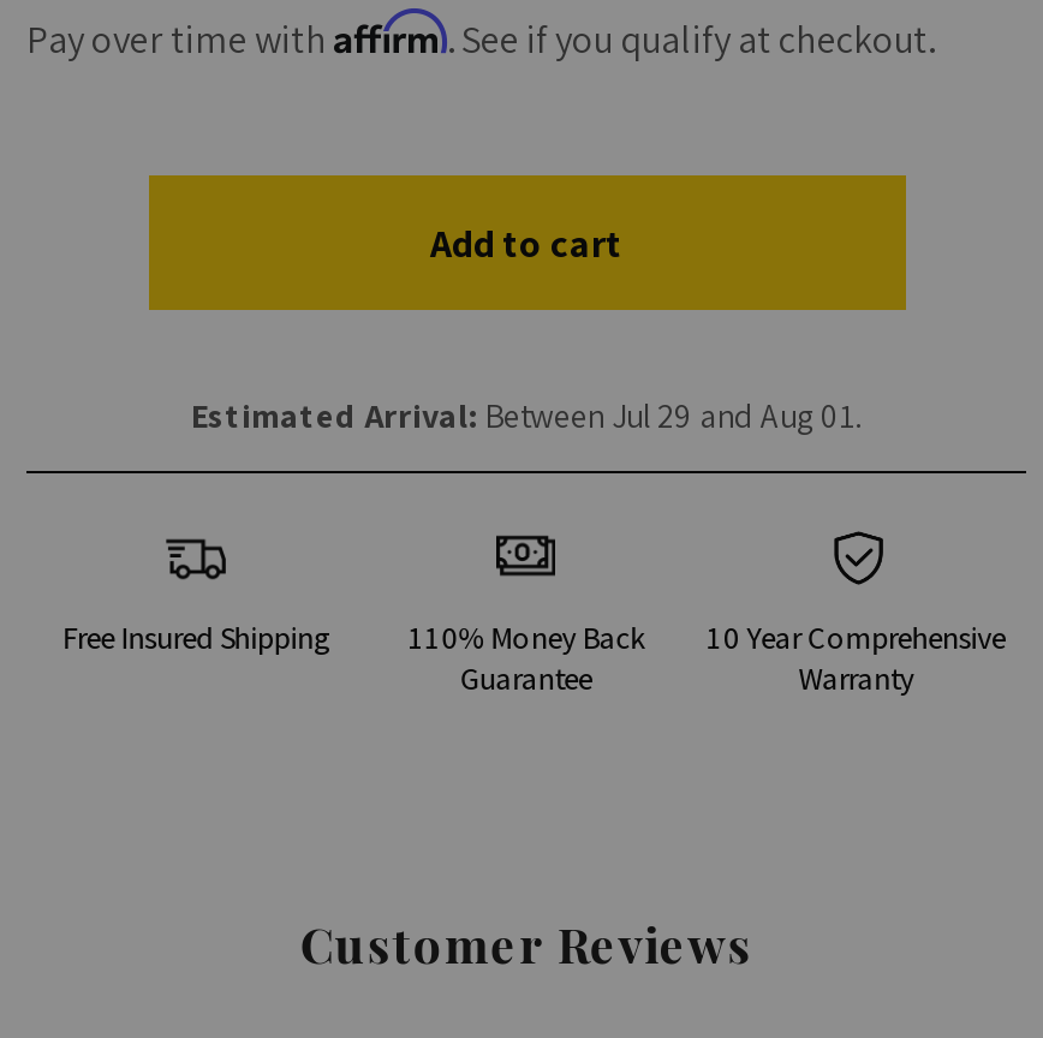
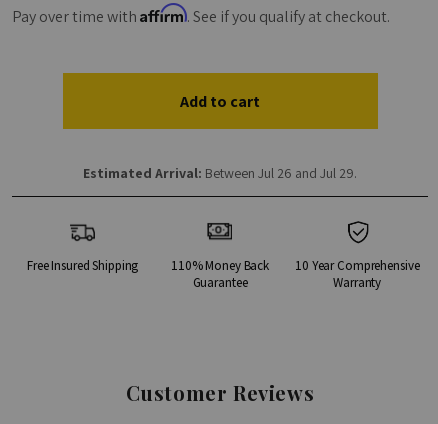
- Estimated Arrival: Between Jul 29 and Aug 01.
+ Estimated Arrival: Between Jul 26 and Jul 29.
